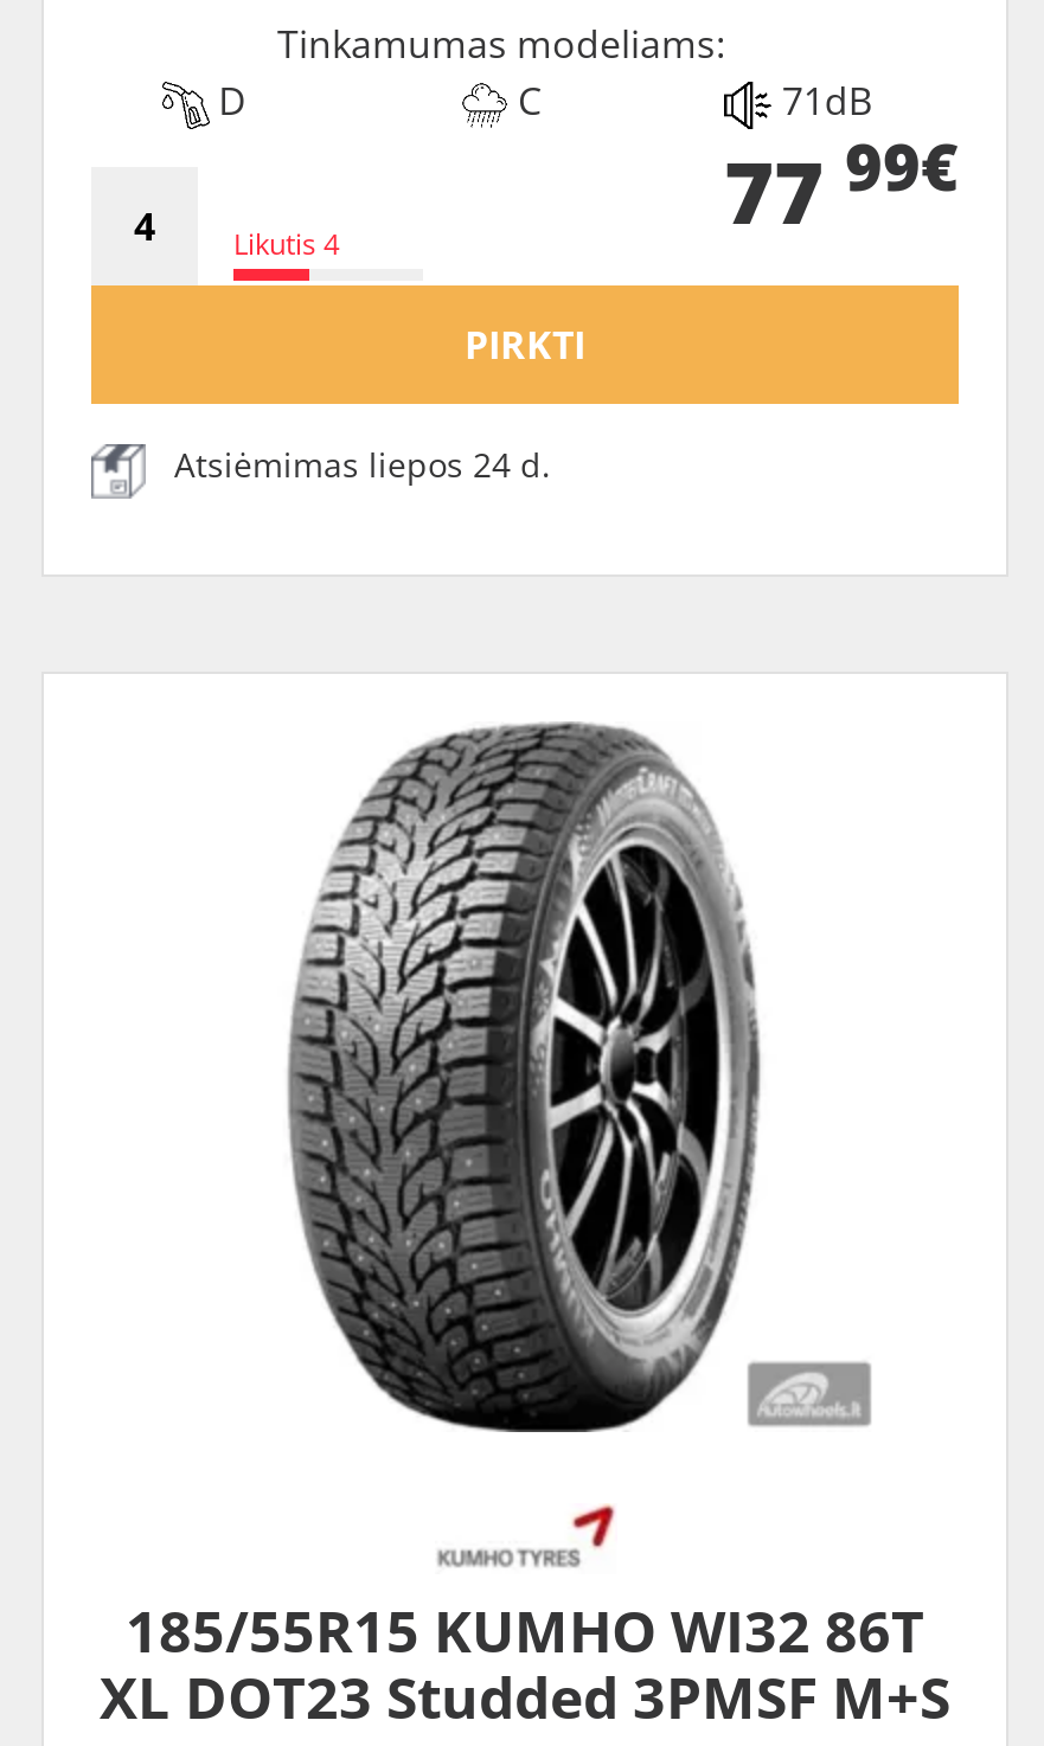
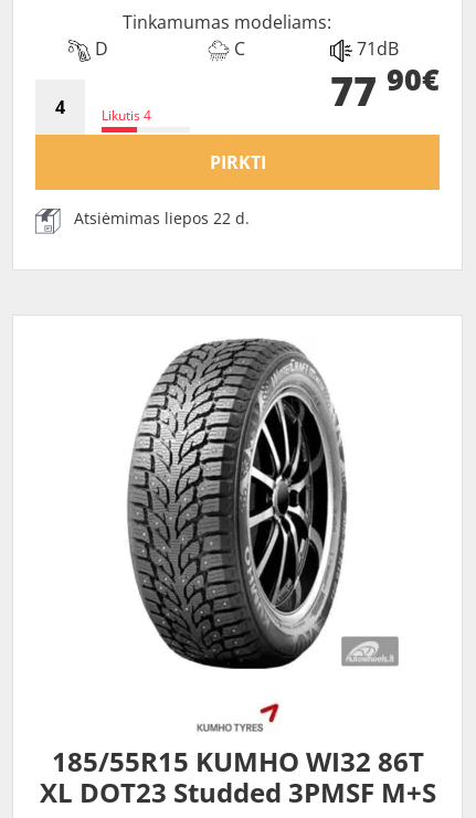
- 77 99€
+ 77 90€

- Atsiėmimas liepos 24 d.
+ Atsiėmimas liepos 22 d.
